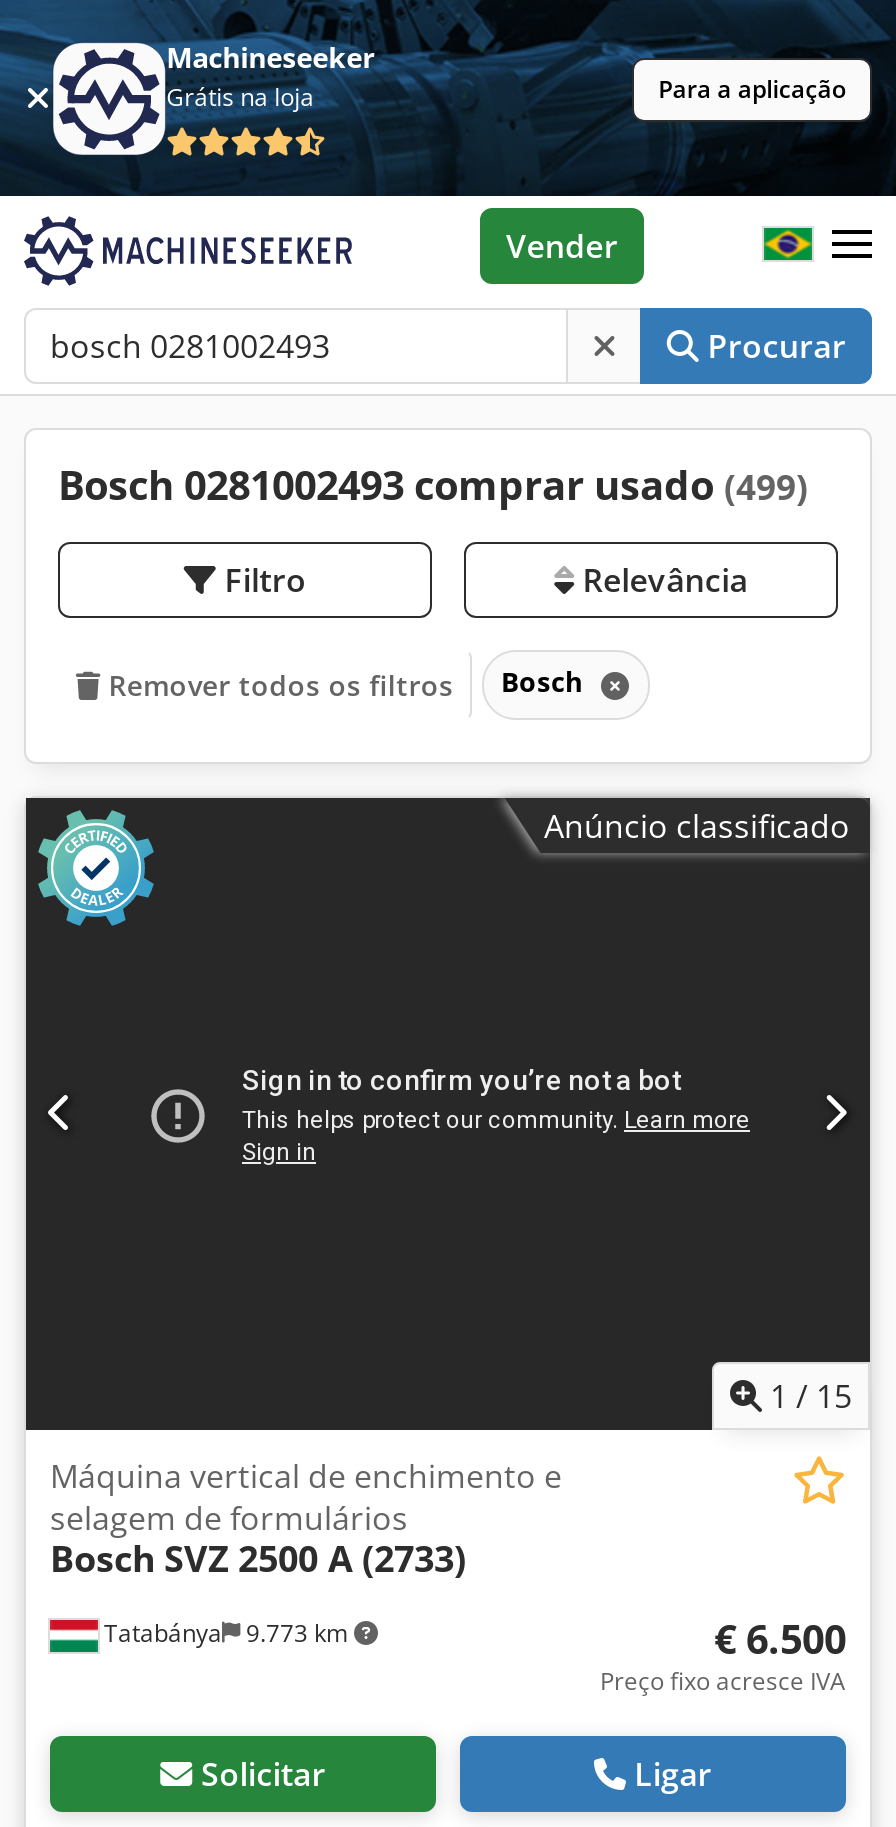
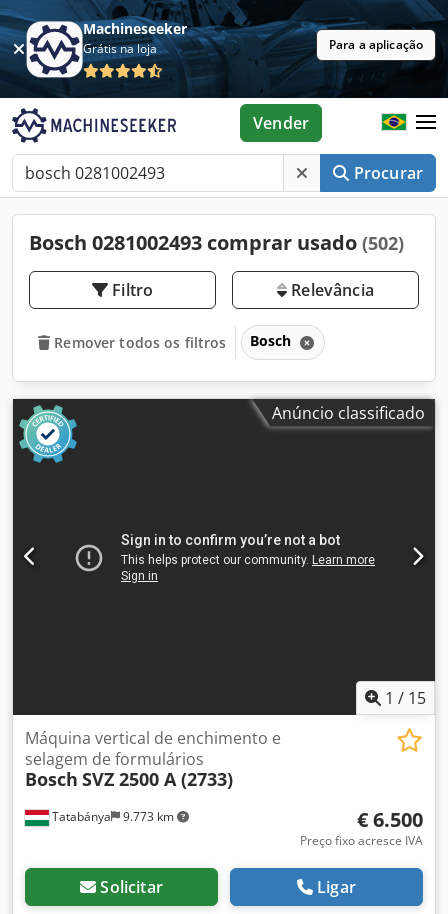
- Bosch 0281002493 comprar usado (499)
+ Bosch 0281002493 comprar usado (502)
